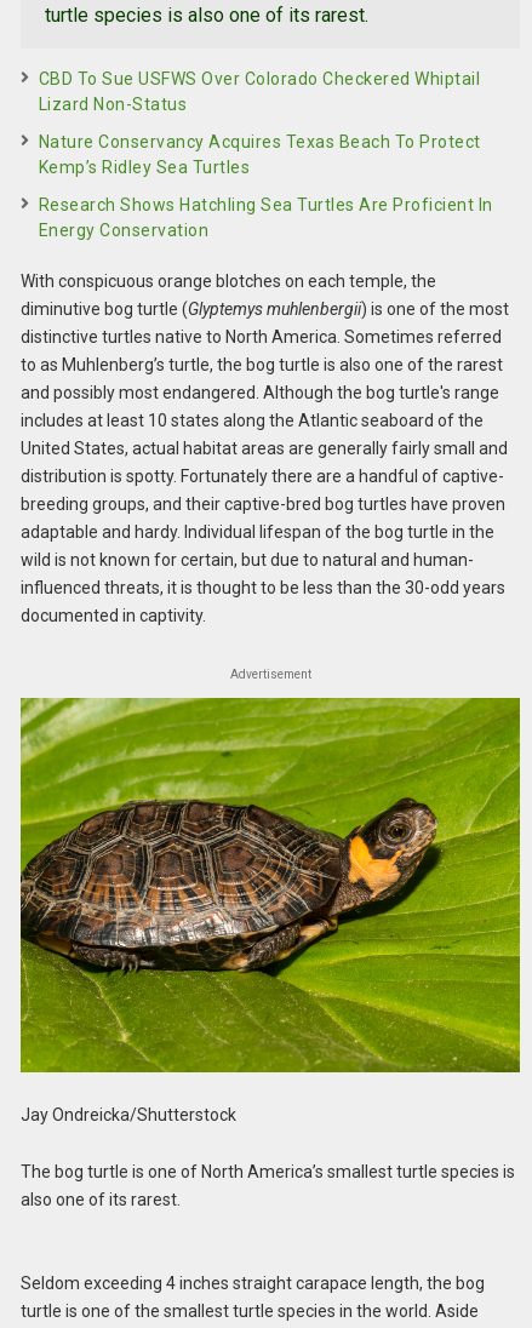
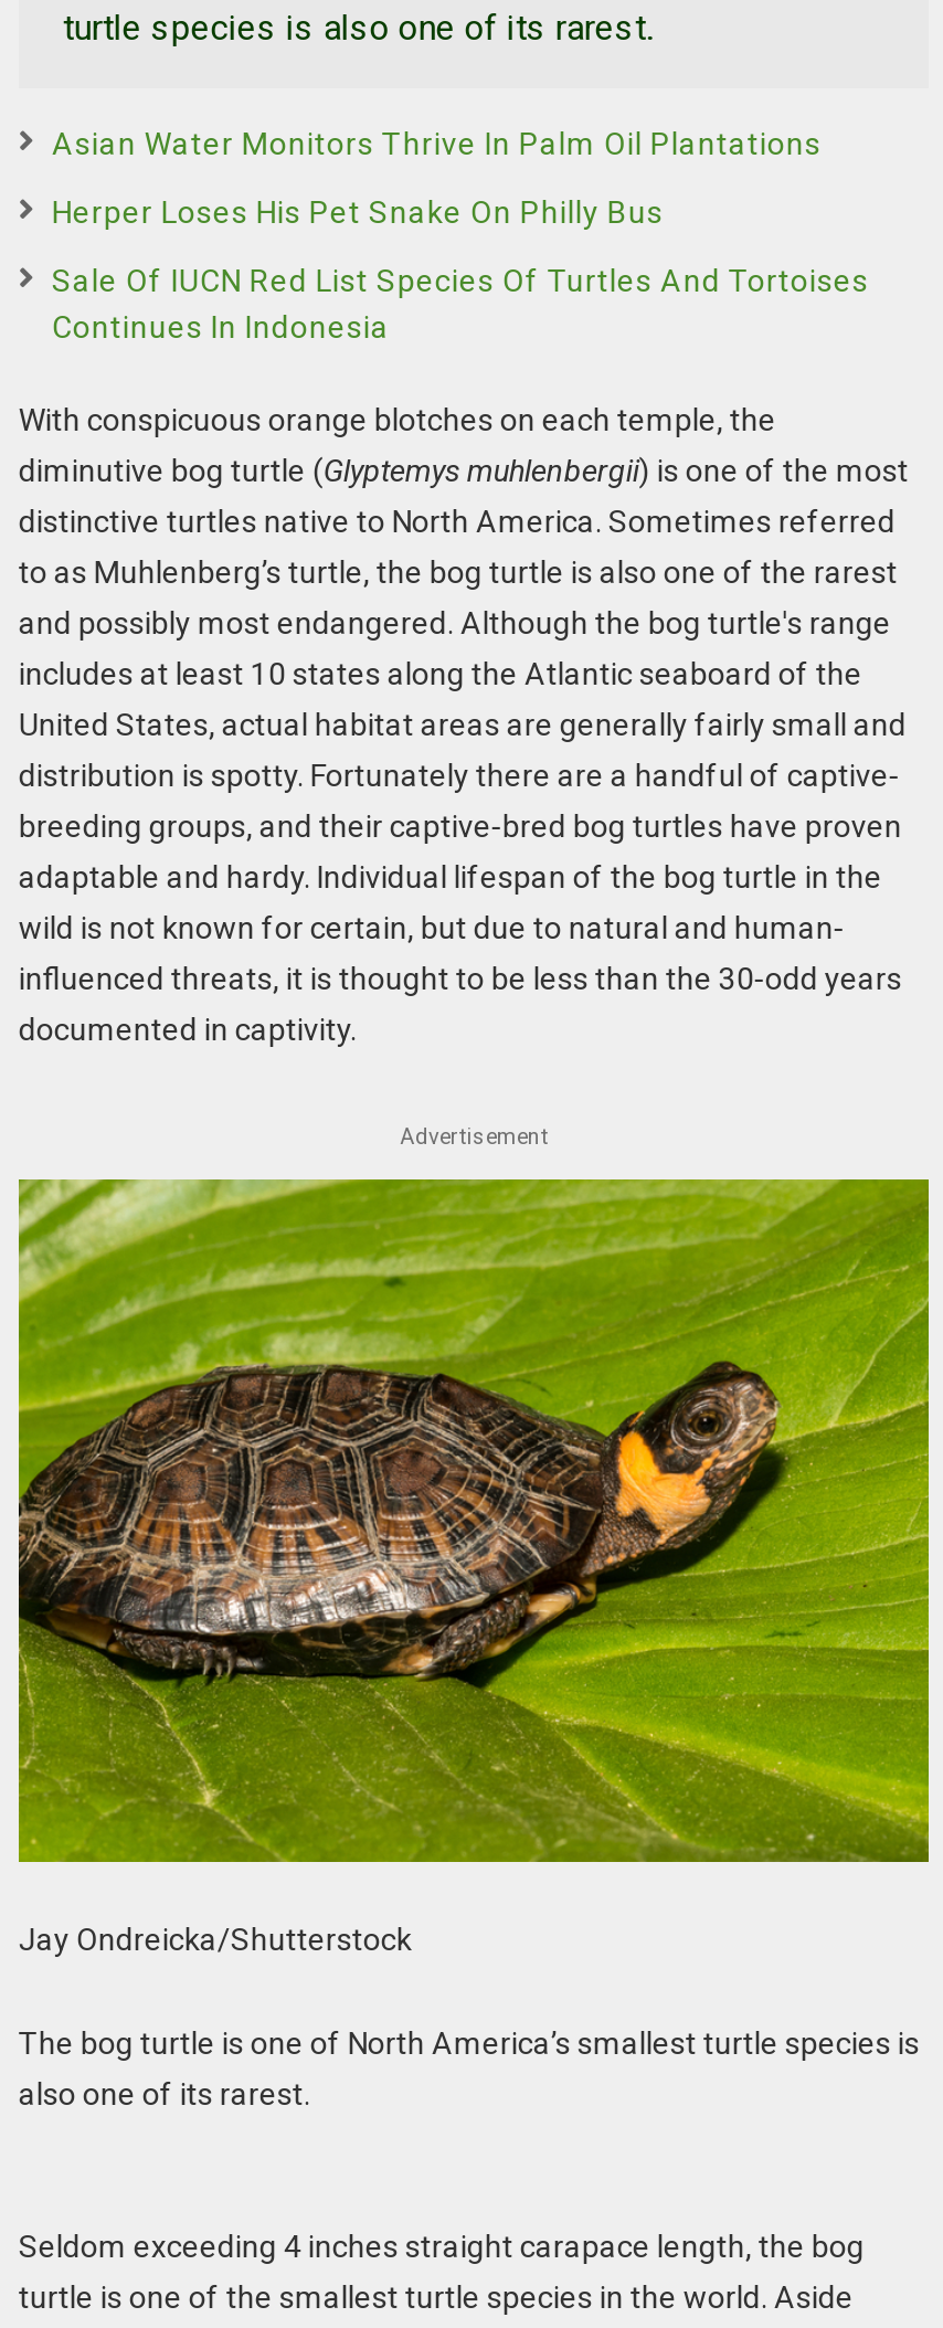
- CBD To Sue USFWS Over Colorado Checkered Whiptail
- Lizard Non-Status
+ Asian Water Monitors Thrive In Palm Oil Plantations

- Nature Conservancy Acquires Texas Beach To Protect
- Kemp’s Ridley Sea Turtles
+ Herper Loses His Pet Snake On Philly Bus

- Research Shows Hatchling Sea Turtles Are Proficient In
- Energy Conservation
+ Sale Of IUCN Red List Species Of Turtles And Tortoises
+ Continues In Indonesia
